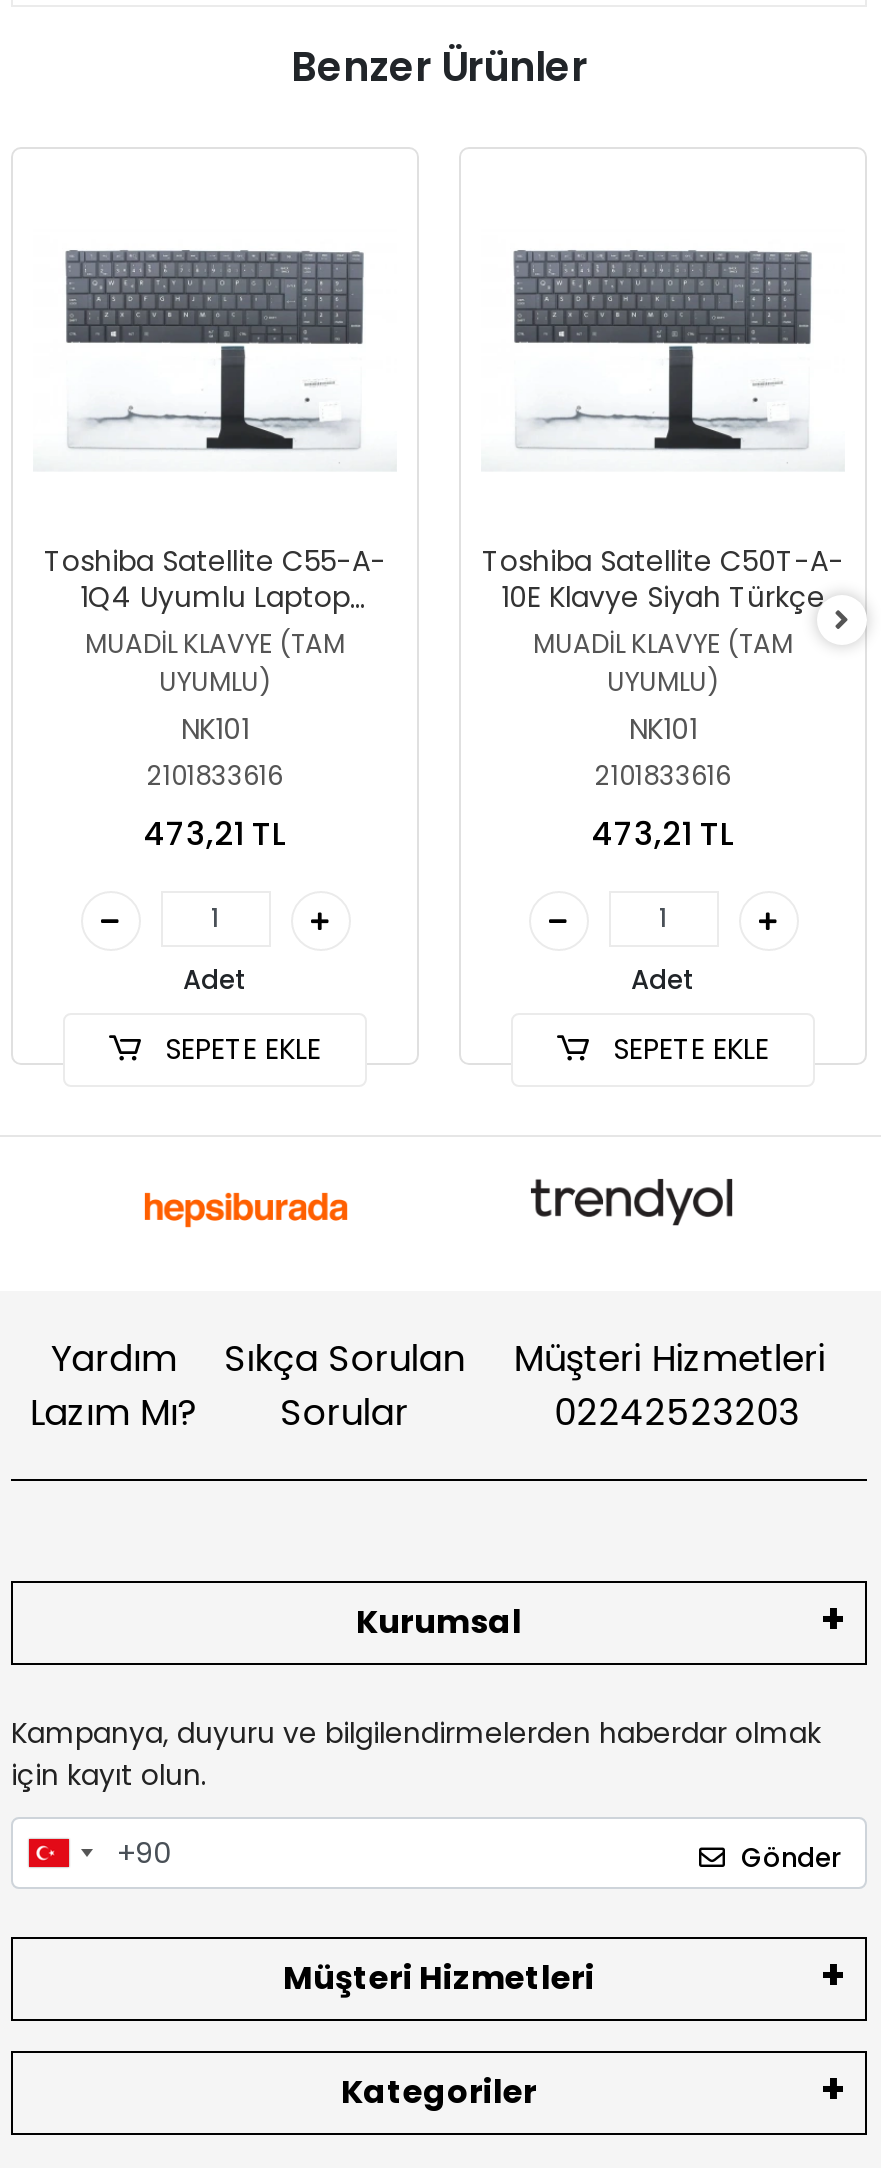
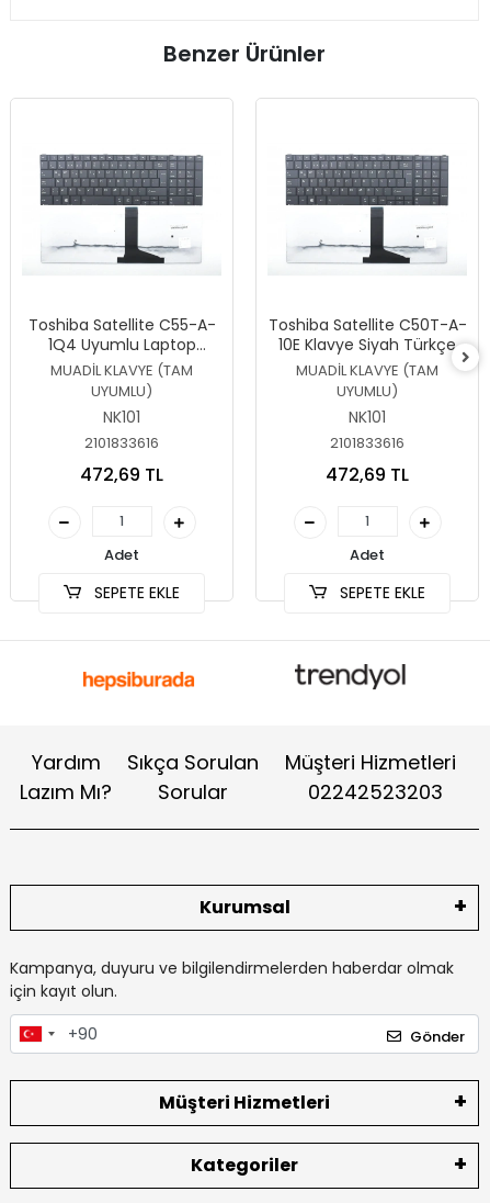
- 473,21 TL
+ 472,69 TL

- 473,21 TL
+ 472,69 TL
